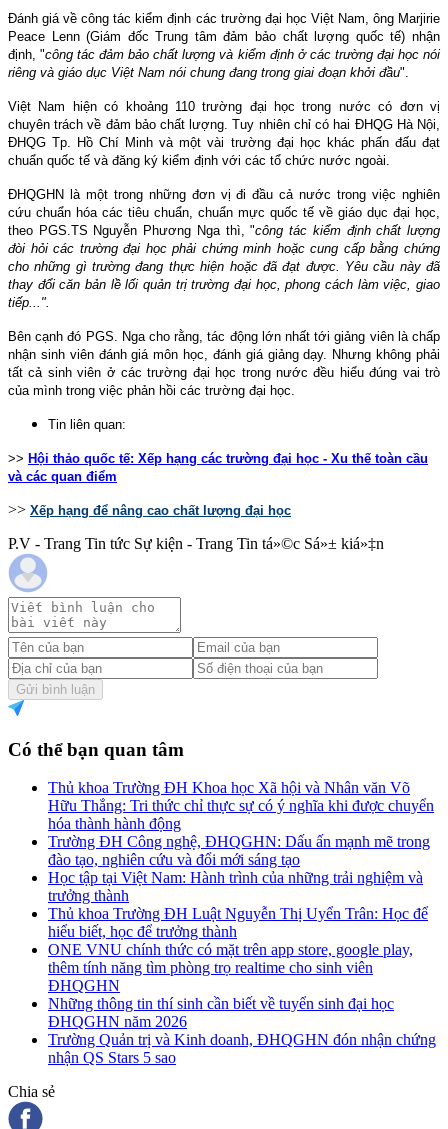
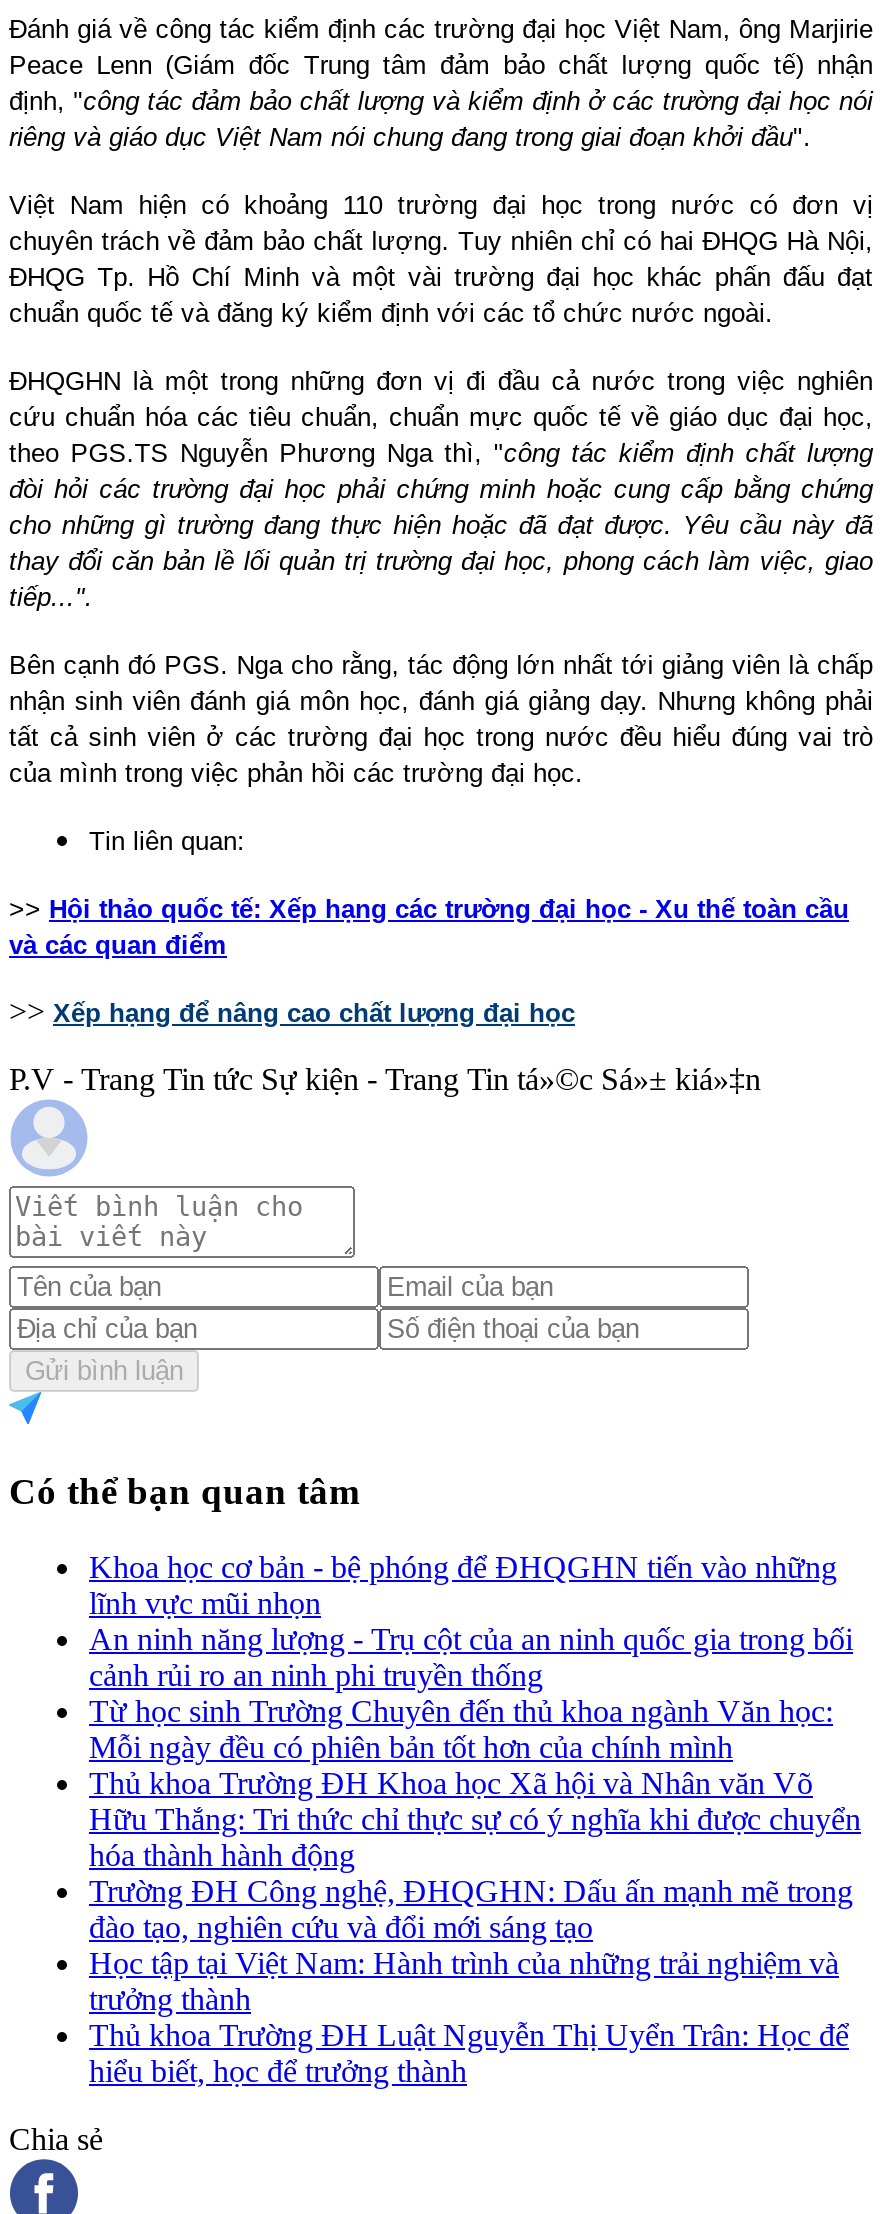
+ Khoa học cơ bản - bệ phóng để ĐHQGHN tiến vào những
+ lĩnh vực mũi nhọn
+ An ninh năng lượng - Trụ cột của an ninh quốc gia trong bối
+ cảnh rủi ro an ninh phi truyền thống
+ Từ học sinh Trường Chuyên đến thủ khoa ngành Văn học:
+ Mỗi ngày đều có phiên bản tốt hơn của chính mình

moved down: Thủ khoa Trường ĐH Khoa học Xã hội và Nhân văn Võ | Hữu Thắng: Tri thức chỉ thực sự có ý nghĩa khi được chuyển | hóa thành hành động | ... | Thủ khoa Trường ĐH Luật Nguyễn Thị Uyển Trân: Học để | hiểu biết, học để trưởng thành

- ONE VNU chính thức có mặt trên app store, google play,
- thêm tính năng tìm phòng trọ realtime cho sinh viên
- ĐHQGHN
- Những thông tin thí sinh cần biết về tuyển sinh đại học
- ĐHQGHN năm 2026
- Trường Quản trị và Kinh doanh, ĐHQGHN đón nhận chứng
- nhận QS Stars 5 sao
